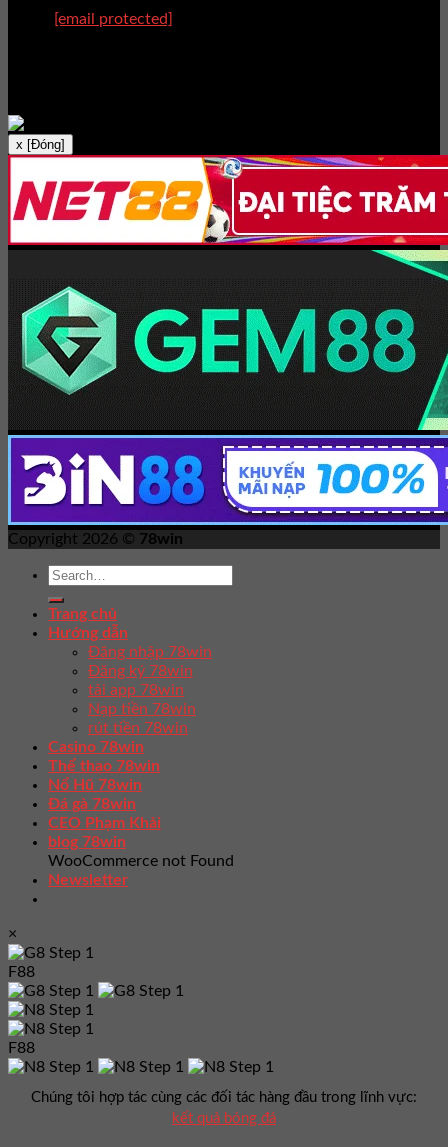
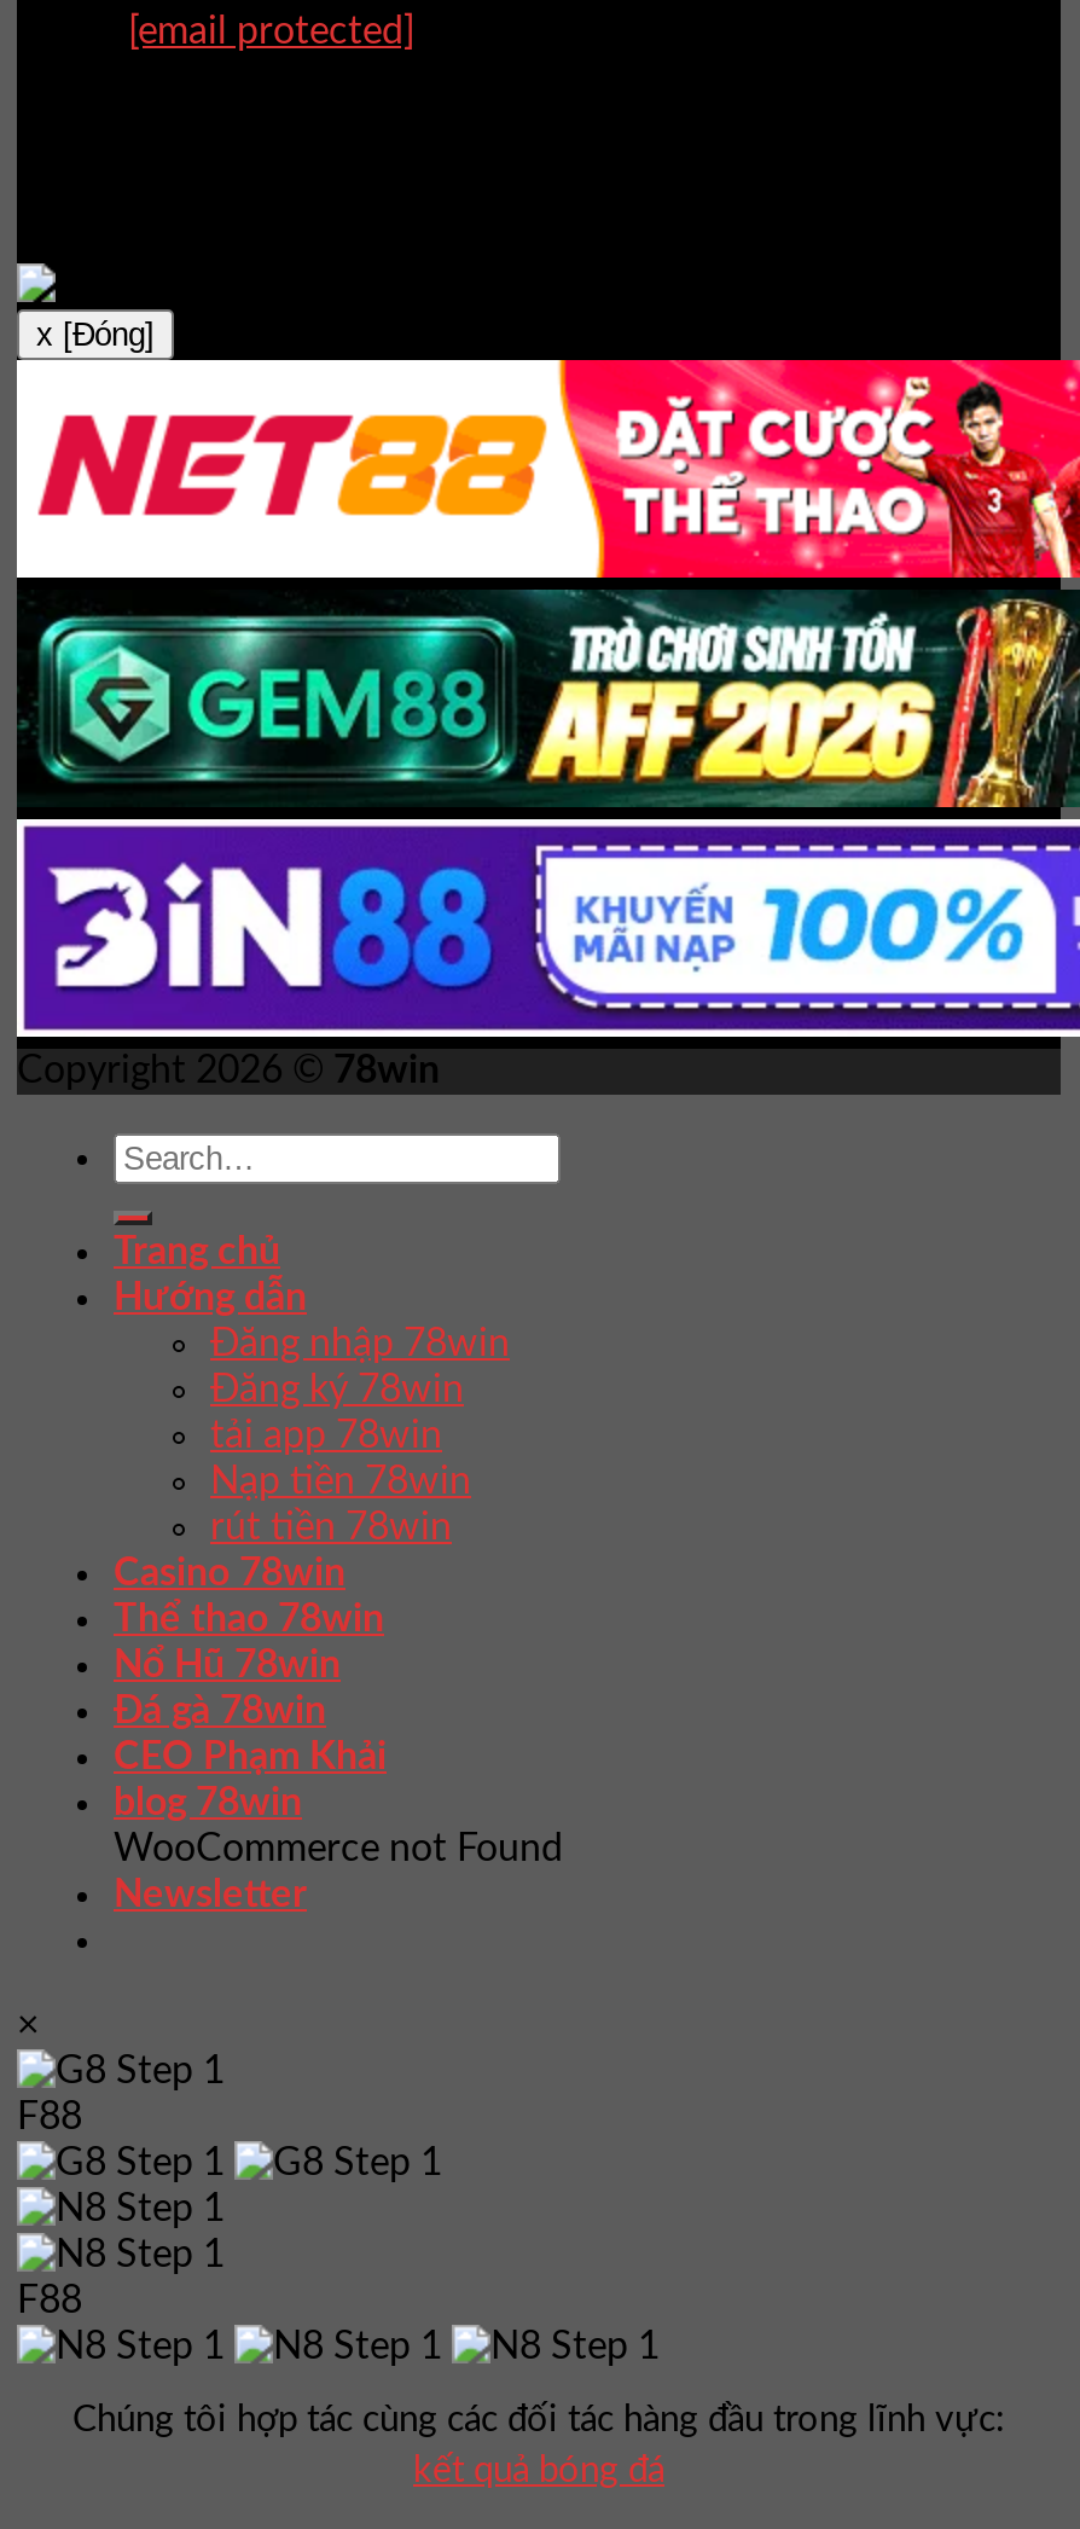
- [image]
+ [image]
